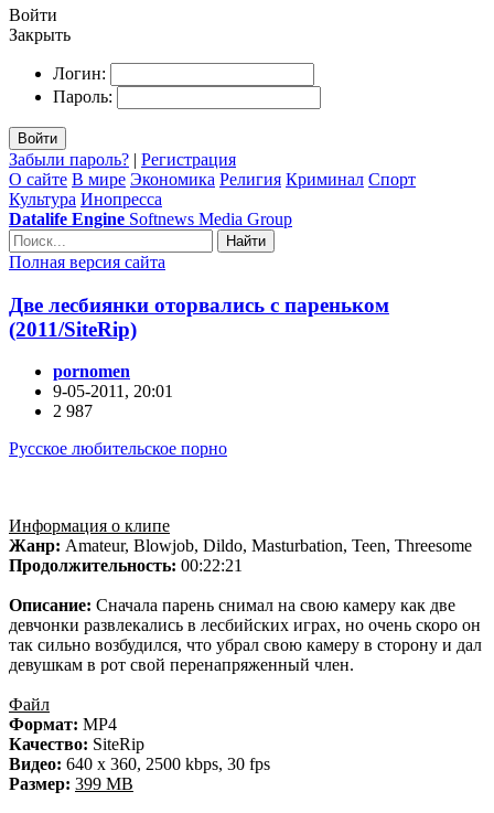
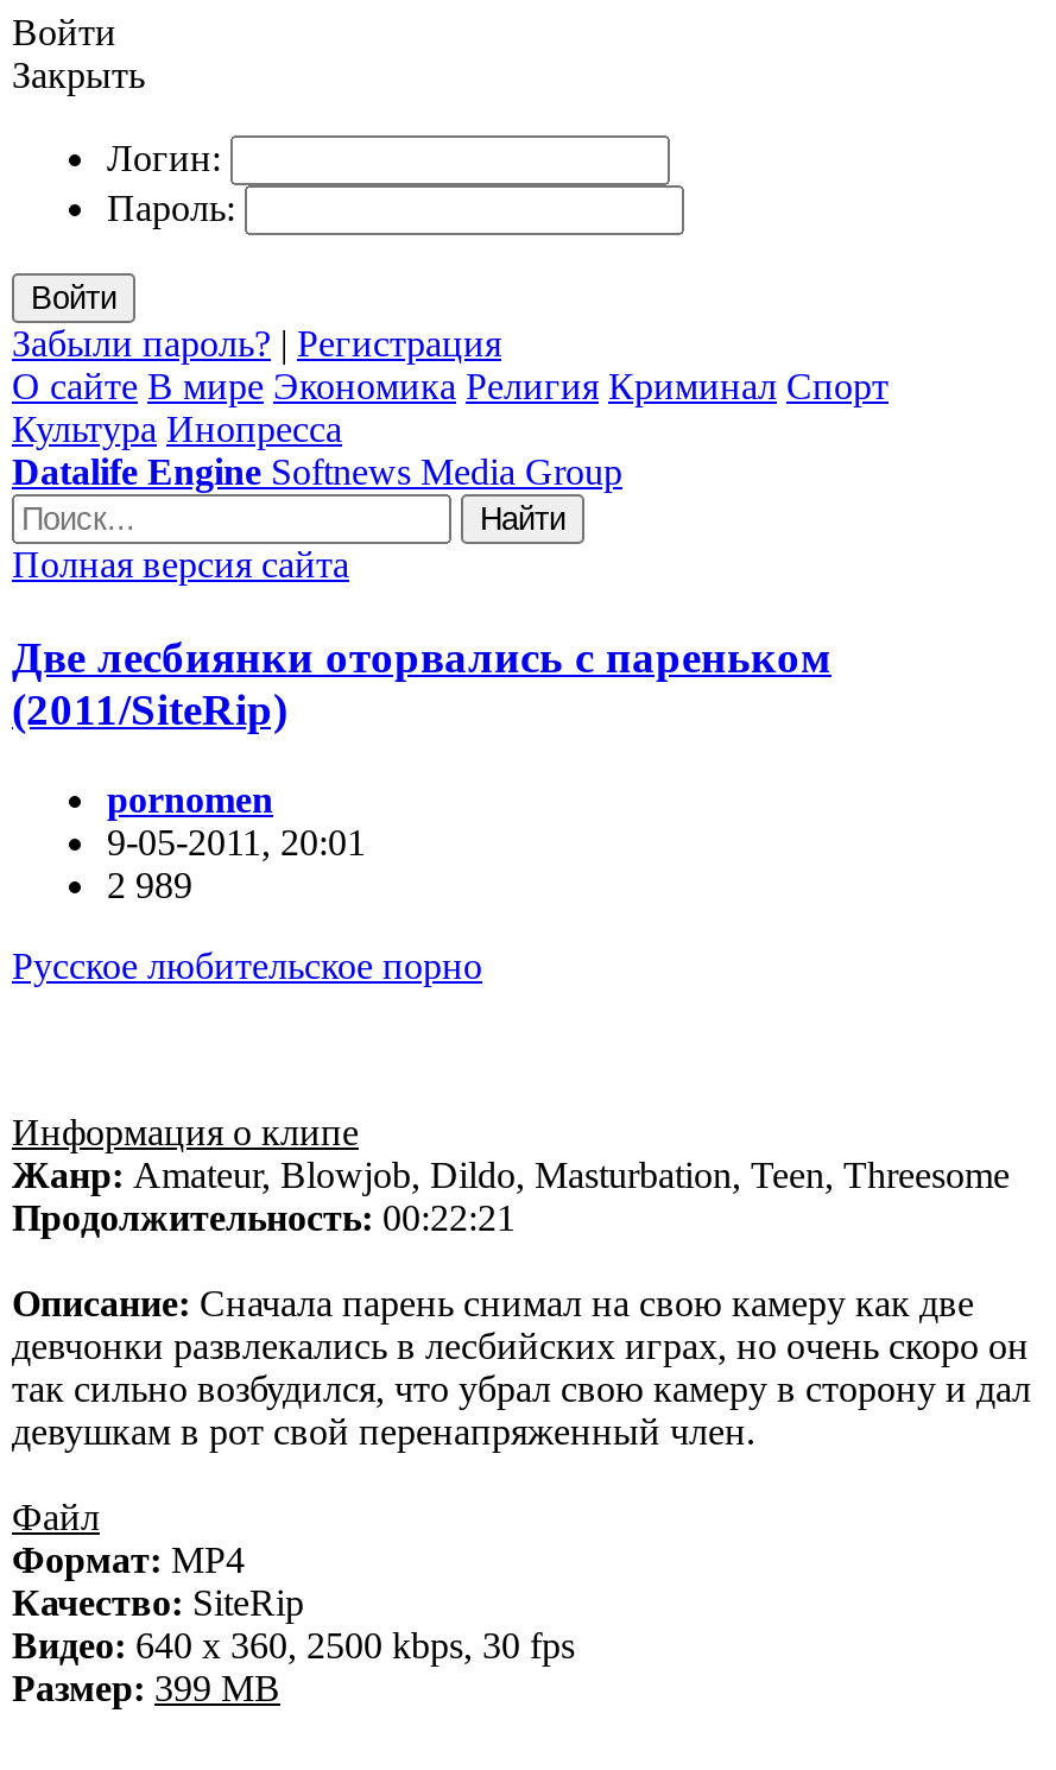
- 2 987
+ 2 989
